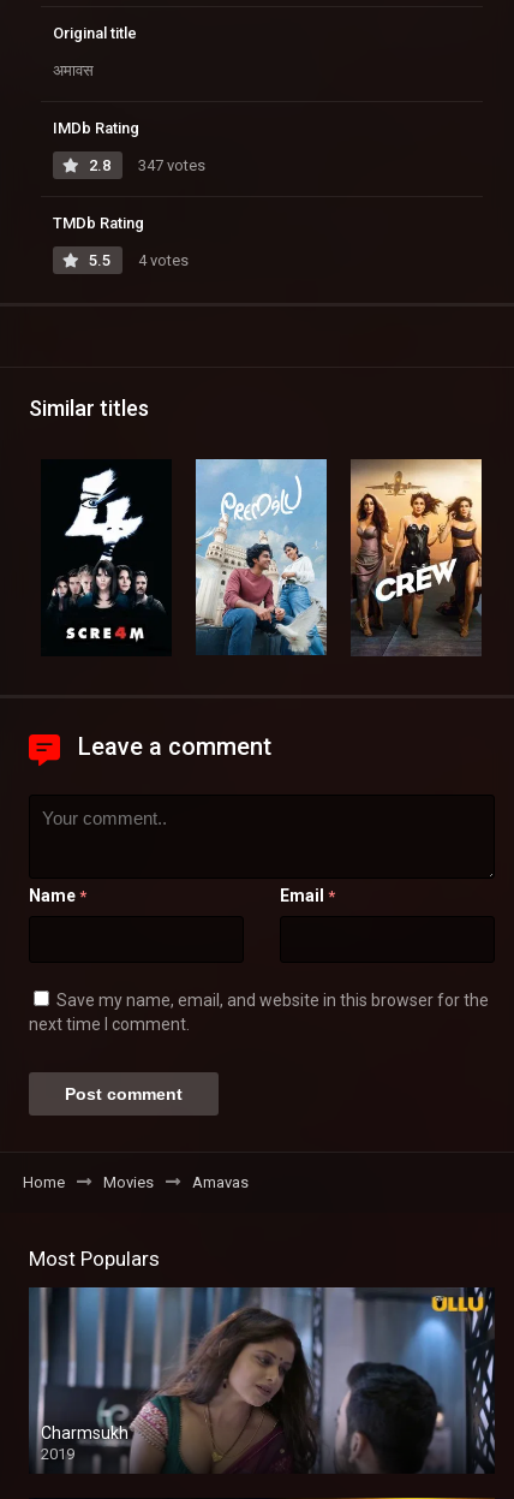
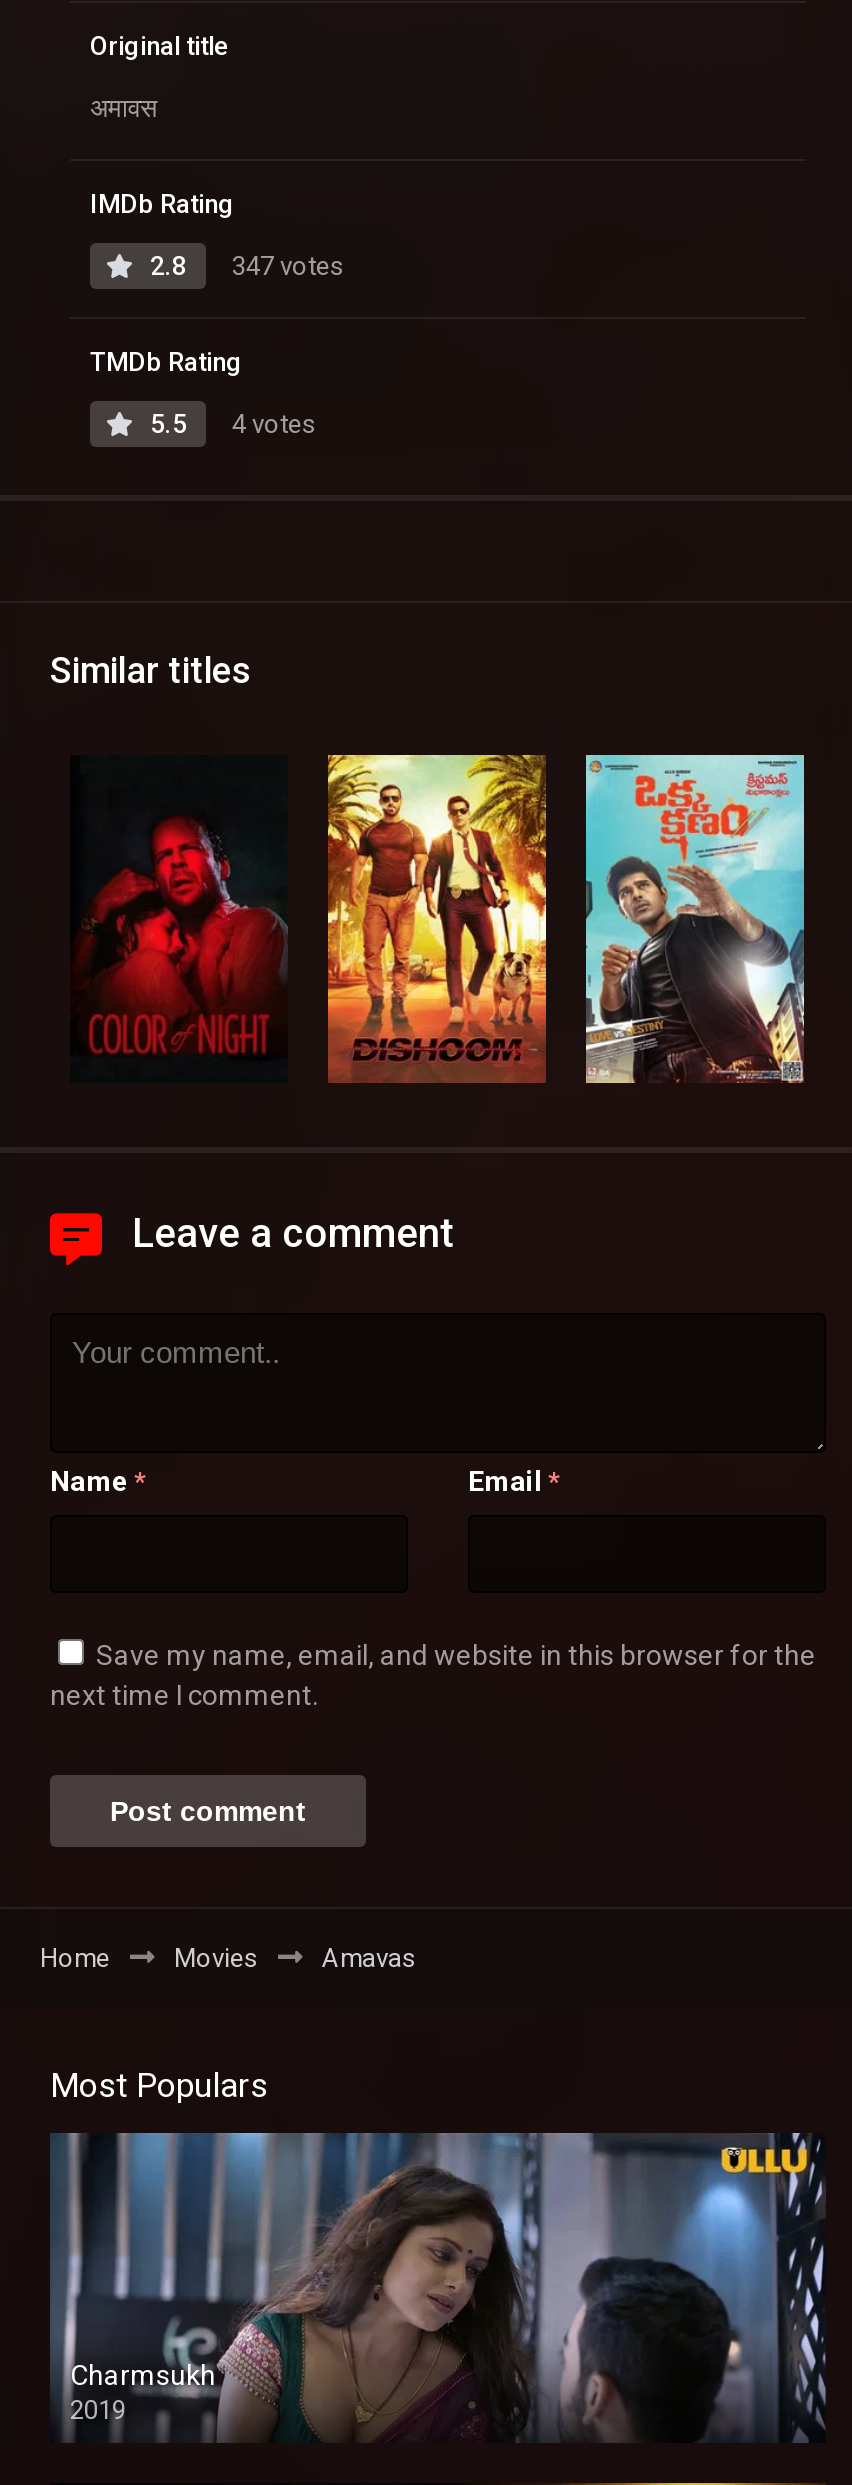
- [image]
+ [image]

- [image]
+ [image]

- [image]
+ [image]
